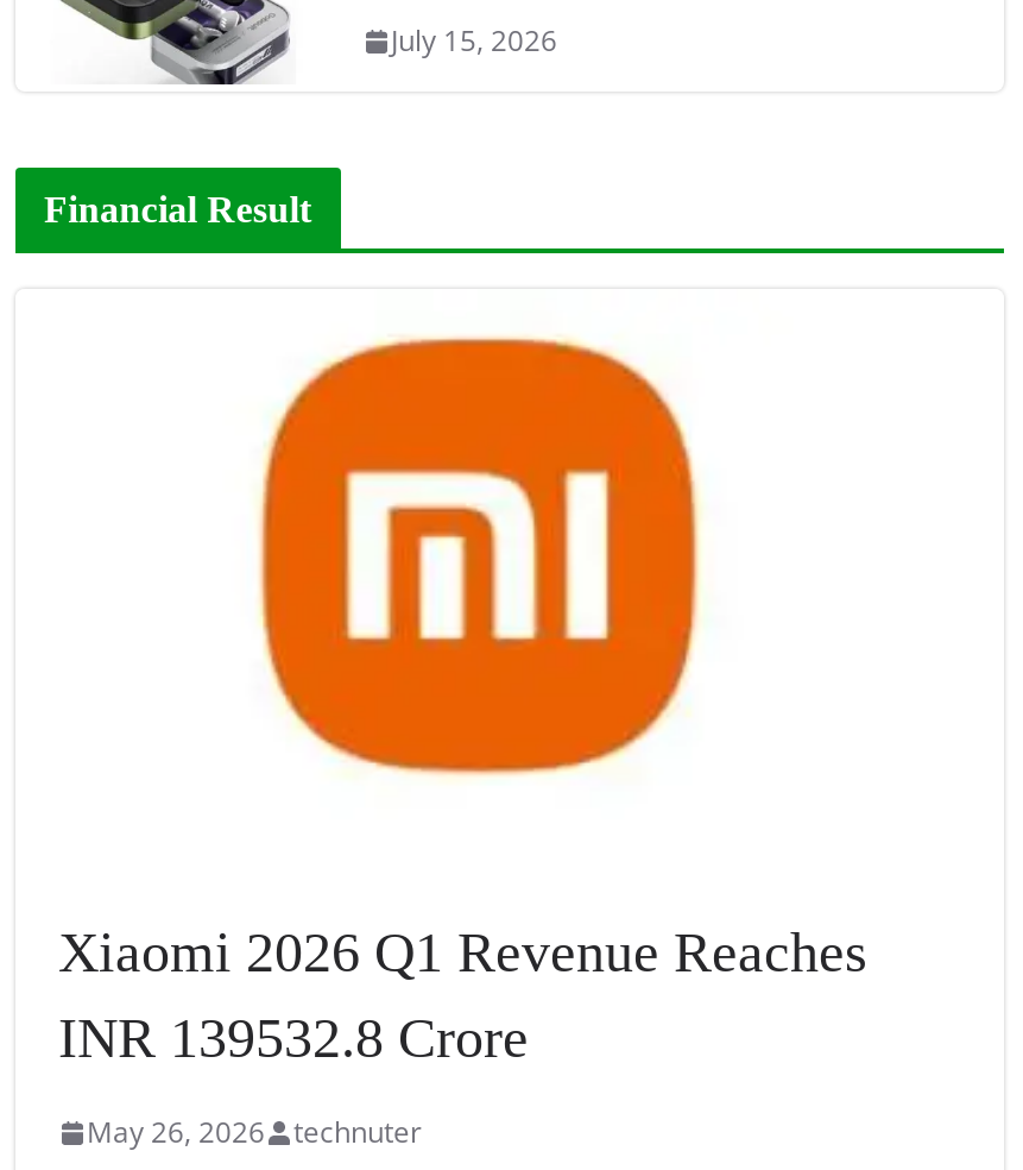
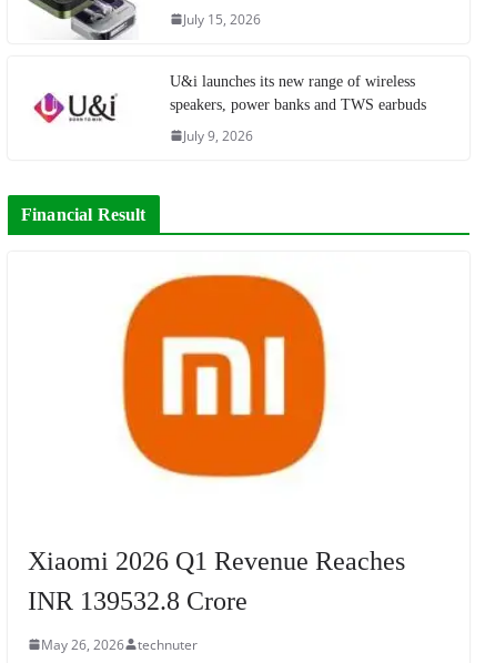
+ [image]
+ U&i launches its new range of wireless
+ speakers, power banks and TWS earbuds
+ July 9, 2026
